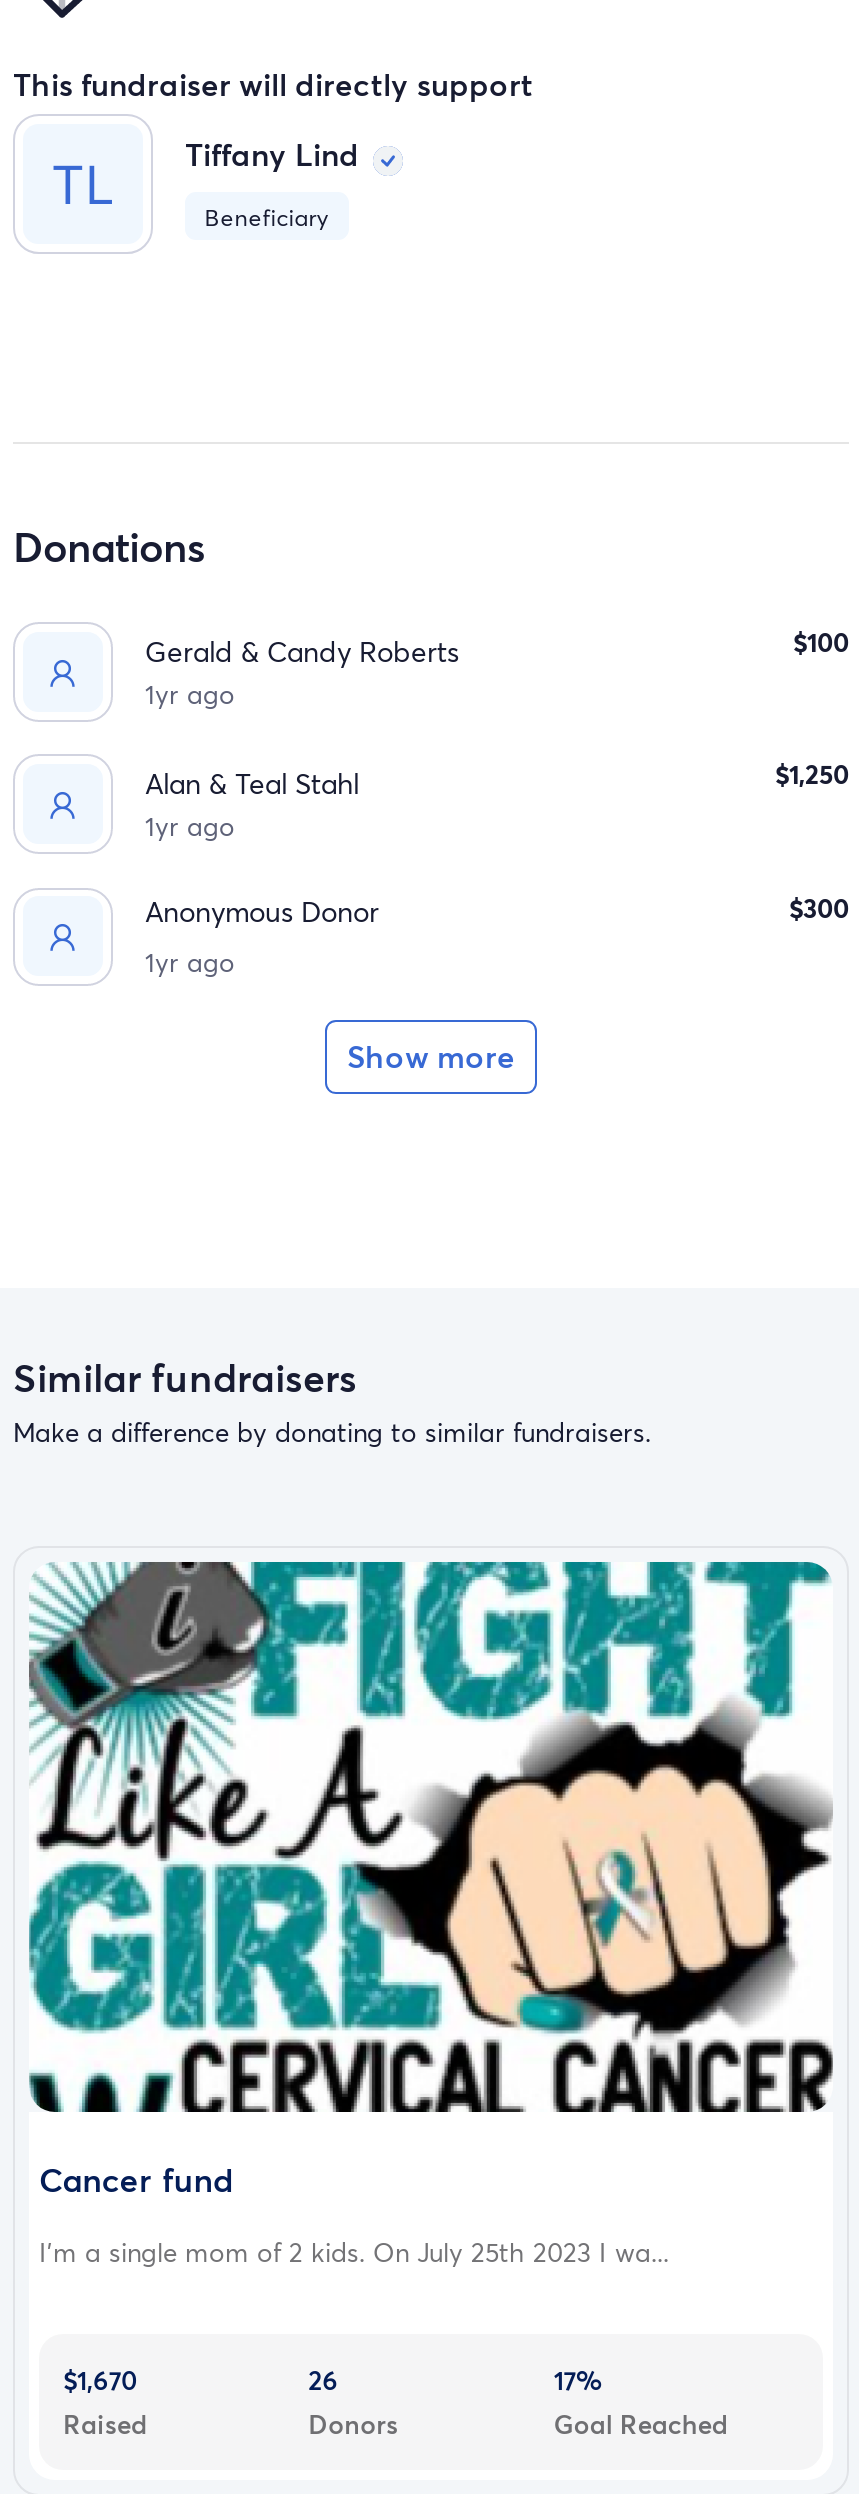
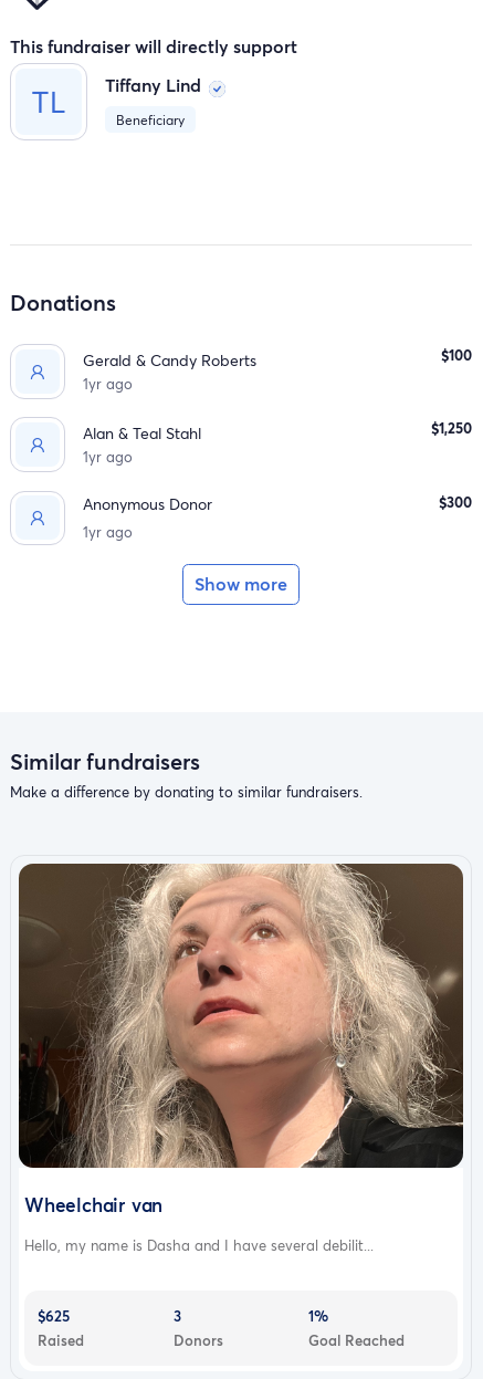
- [image]
- Cancer fund
+ [image]
+ Wheelchair van

- I’m a single mom of 2 kids. On July 25th 2023 I wa...
+ Hello, my name is Dasha and I have several debilit...

- $1,670
+ $625

- 26
+ 3

- 17%
+ 1%
